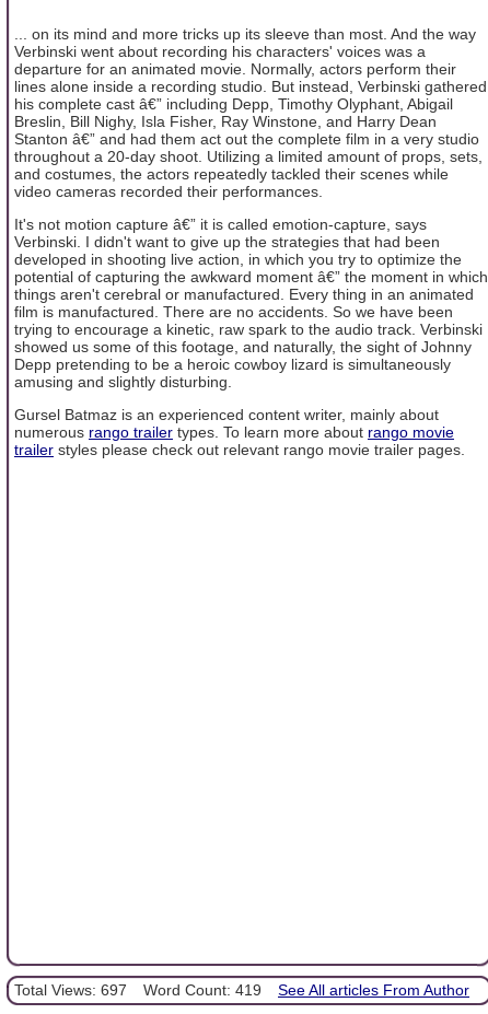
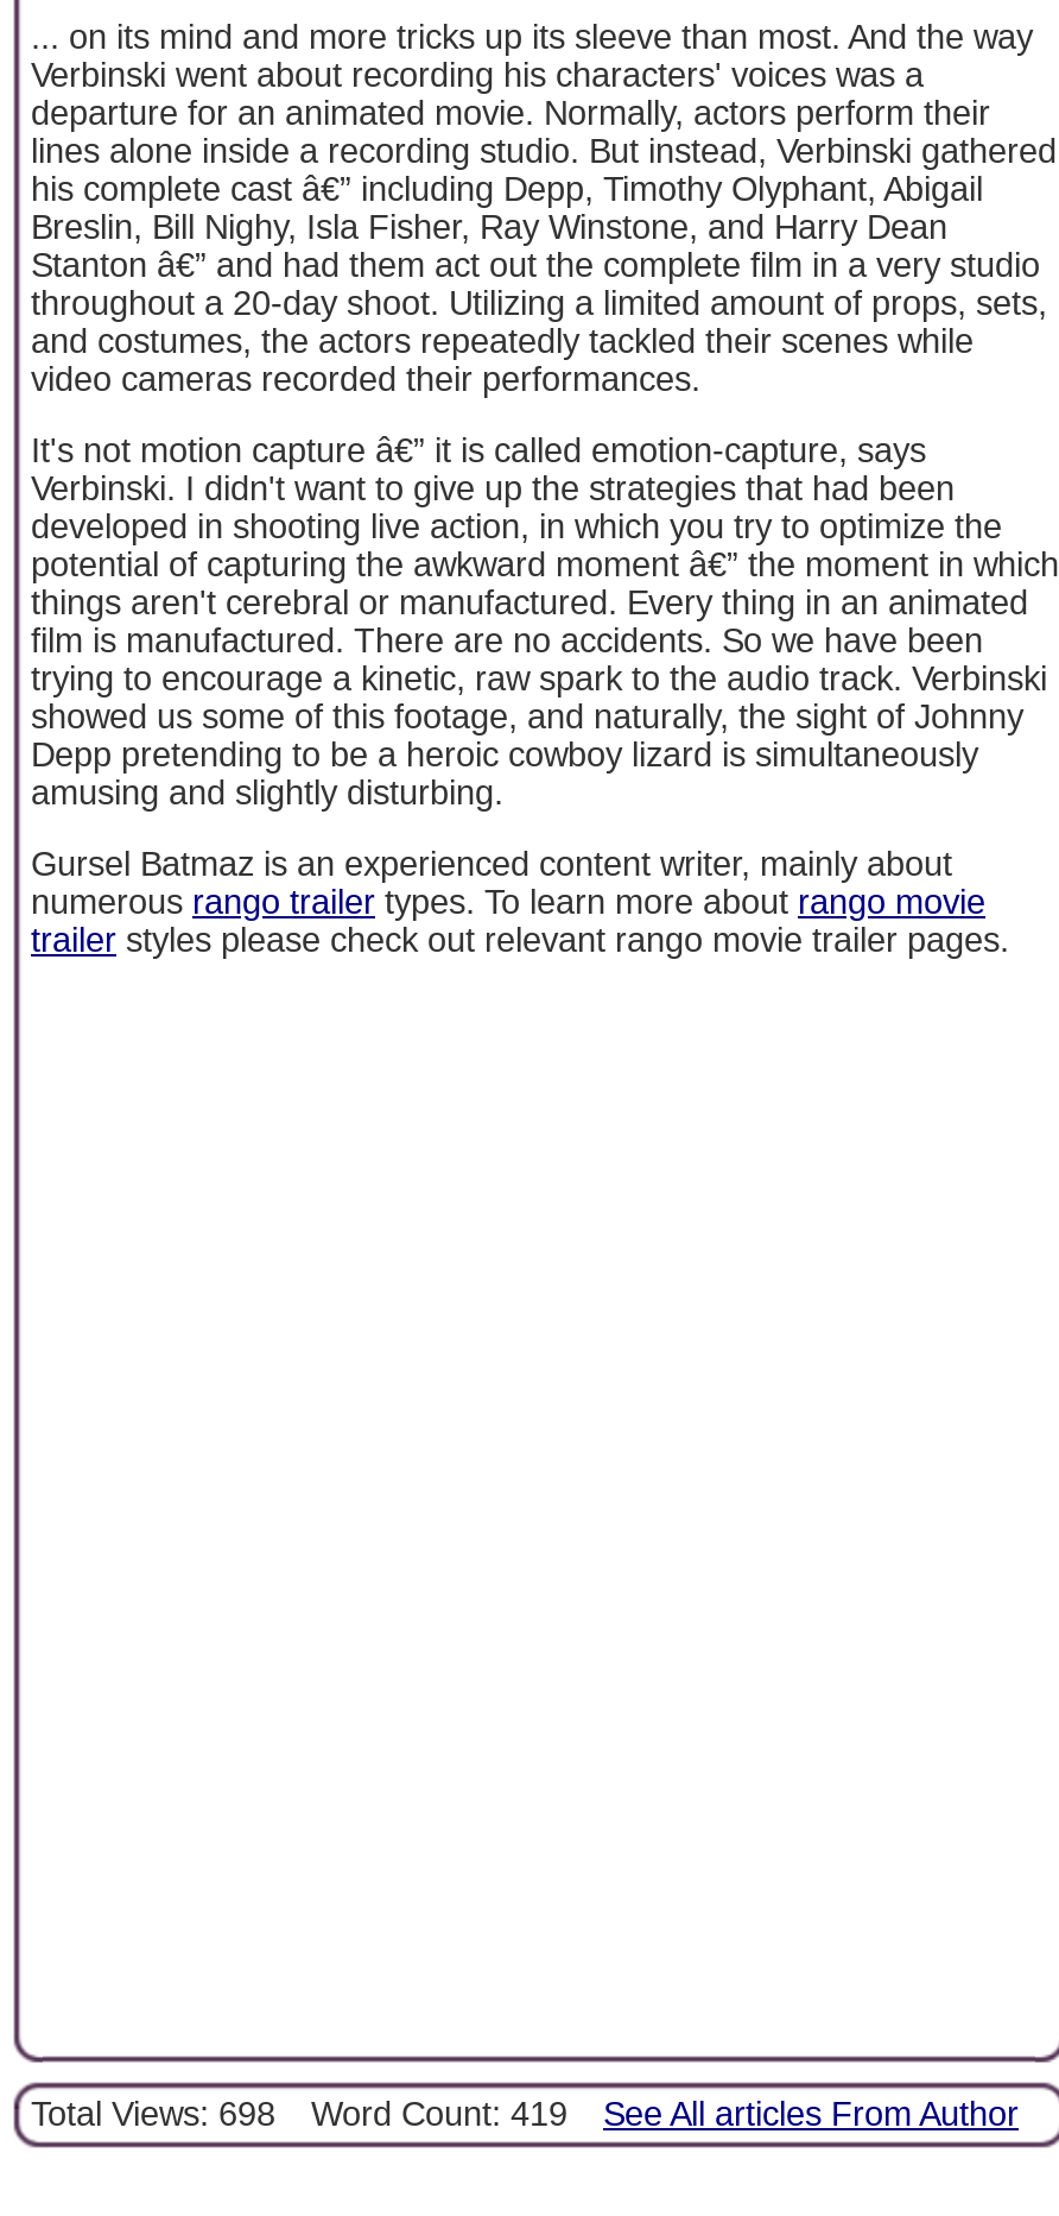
- Total Views: 697 Word Count: 419 See All articles From Author
+ Total Views: 698 Word Count: 419 See All articles From Author
